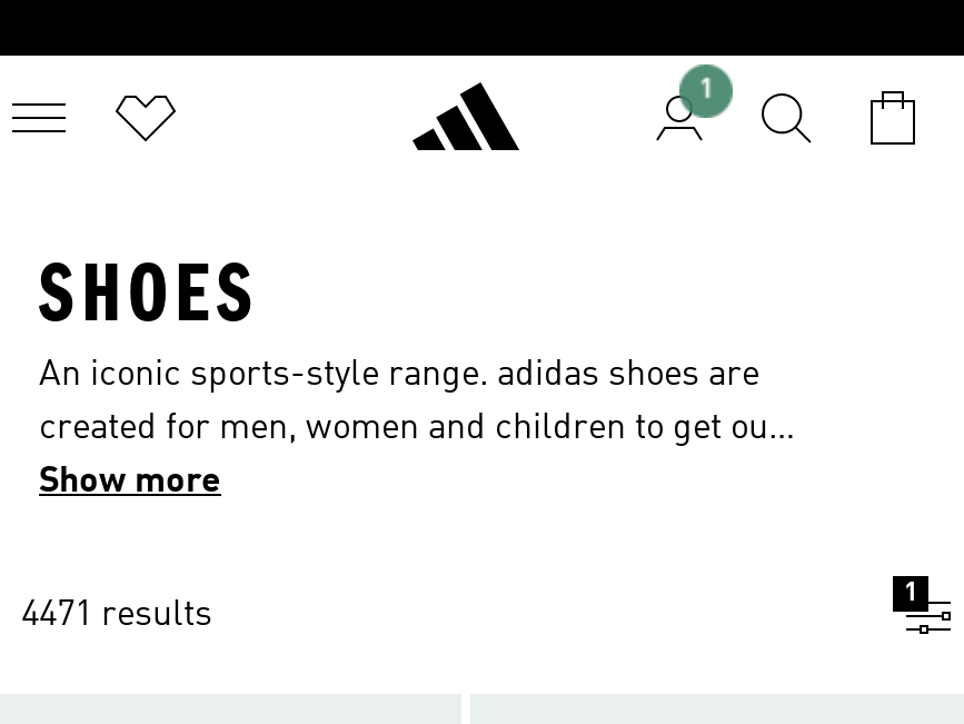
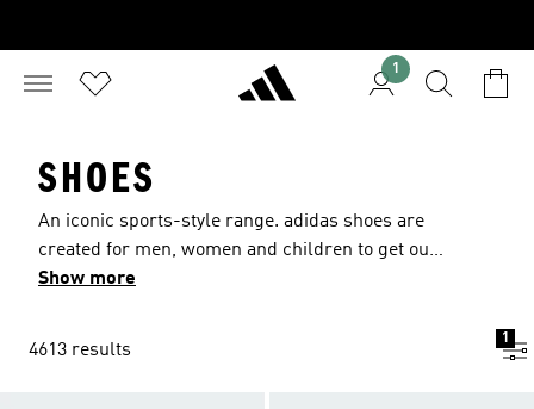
- 4471 results
+ 4613 results
